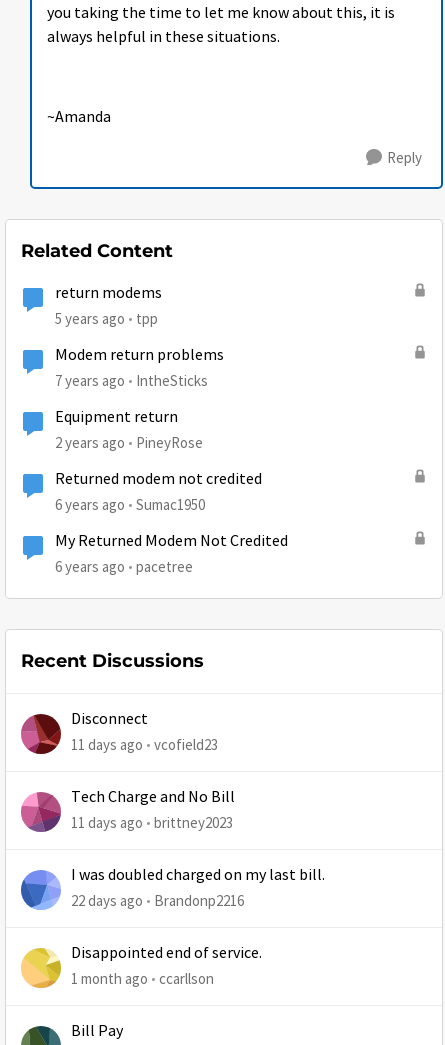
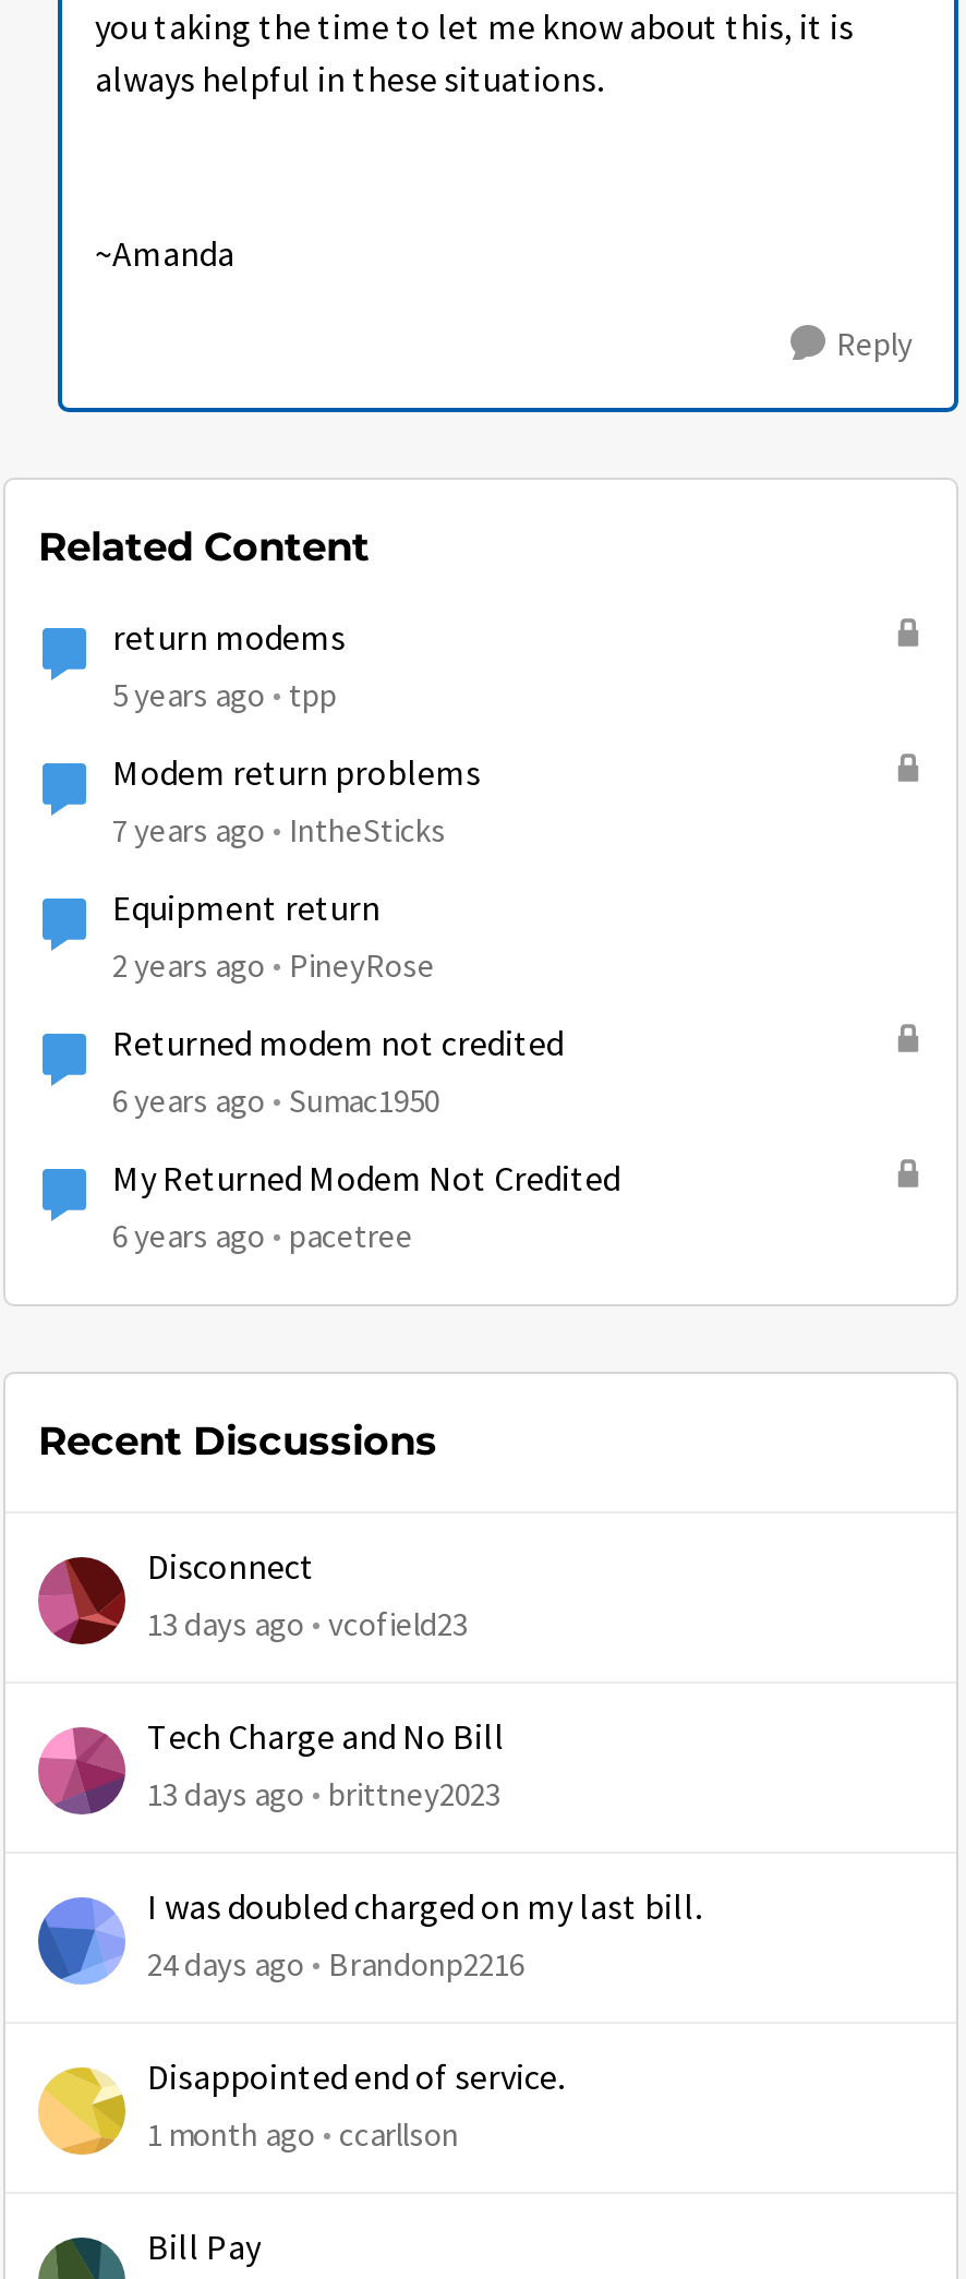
- 11 days ago vcofield23
+ 13 days ago vcofield23

- 11 days ago brittney2023
+ 13 days ago brittney2023

- 22 days ago Brandonp2216
+ 24 days ago Brandonp2216
